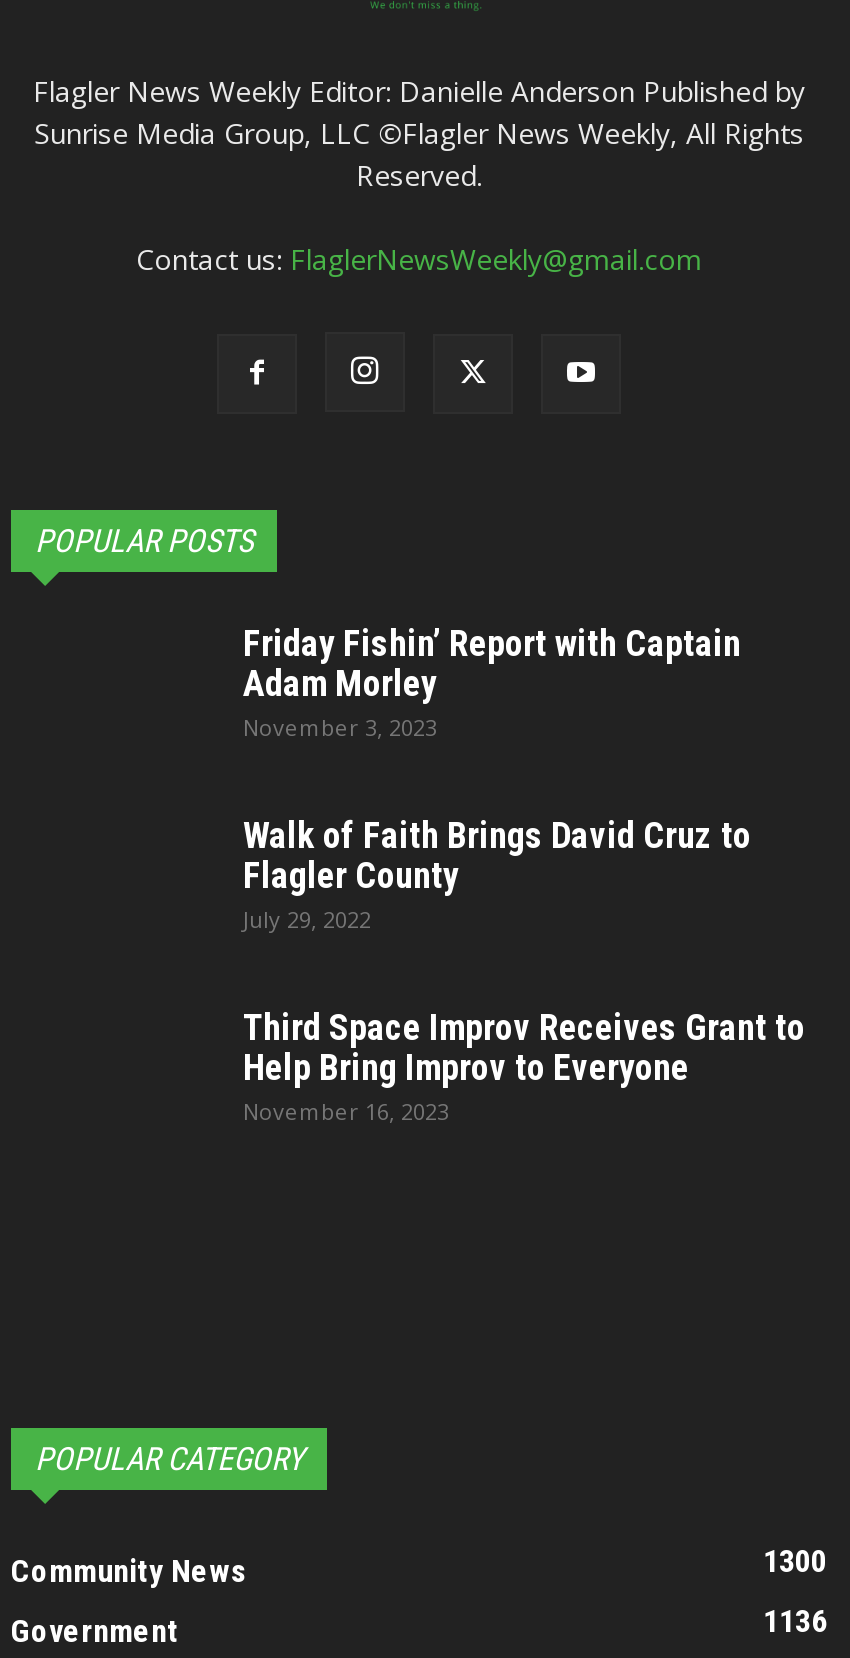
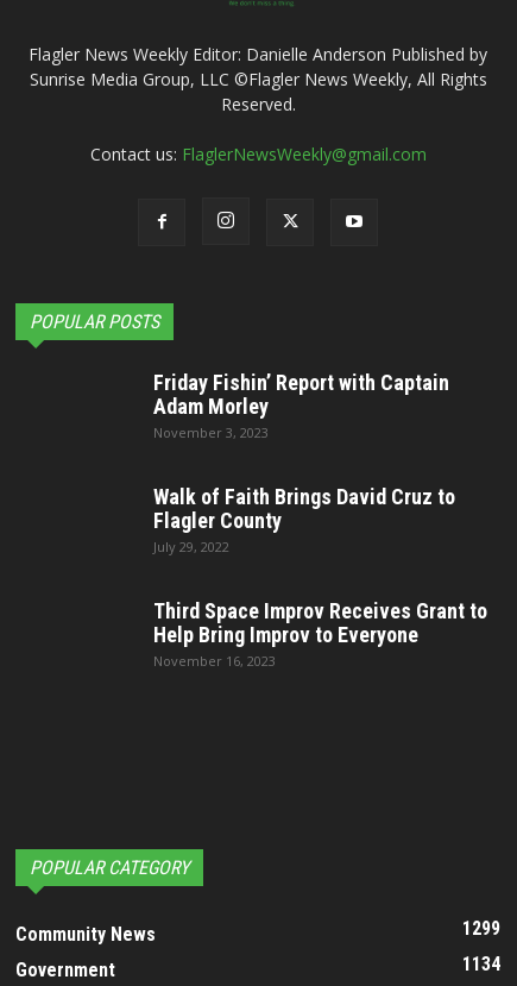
- 1300
+ 1299

- 1136
+ 1134
